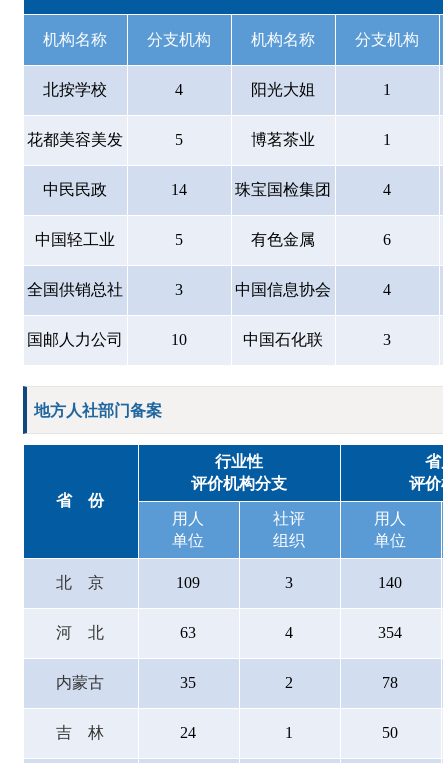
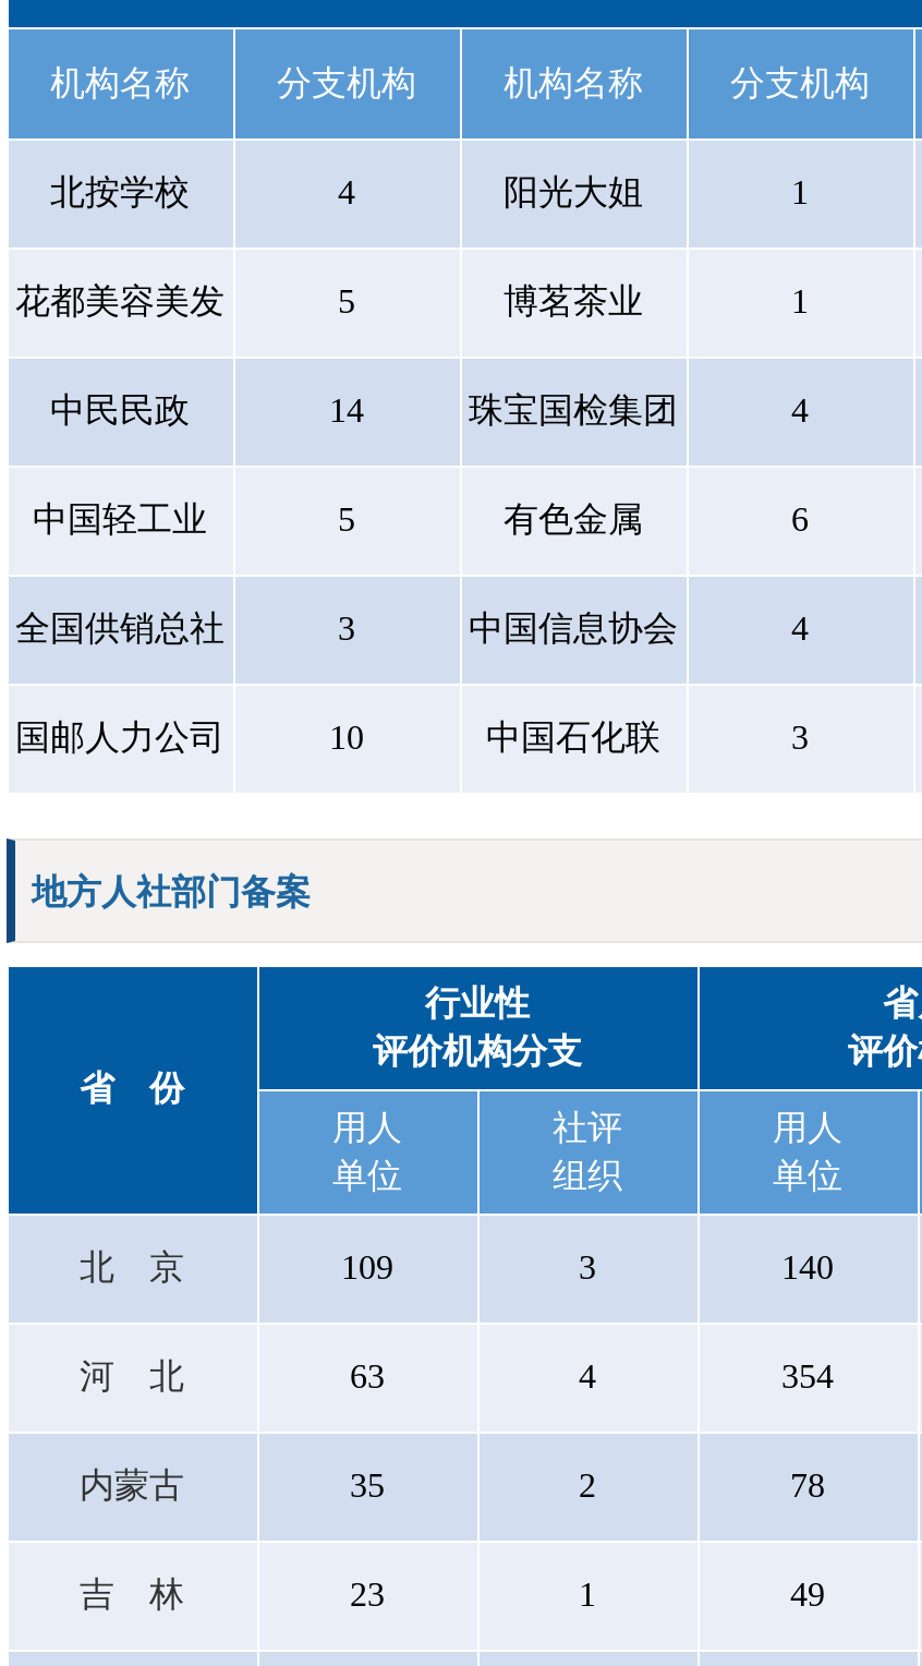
- 24
+ 23

- 50
+ 49
